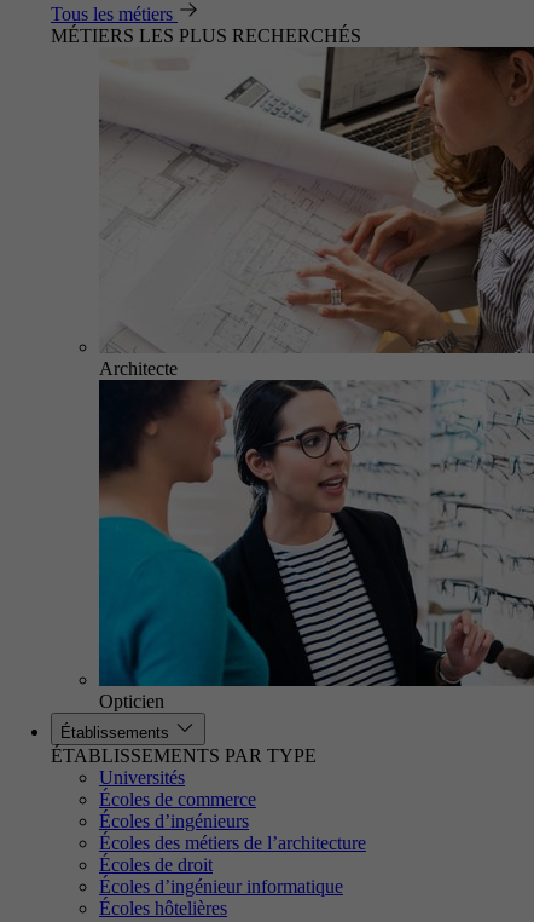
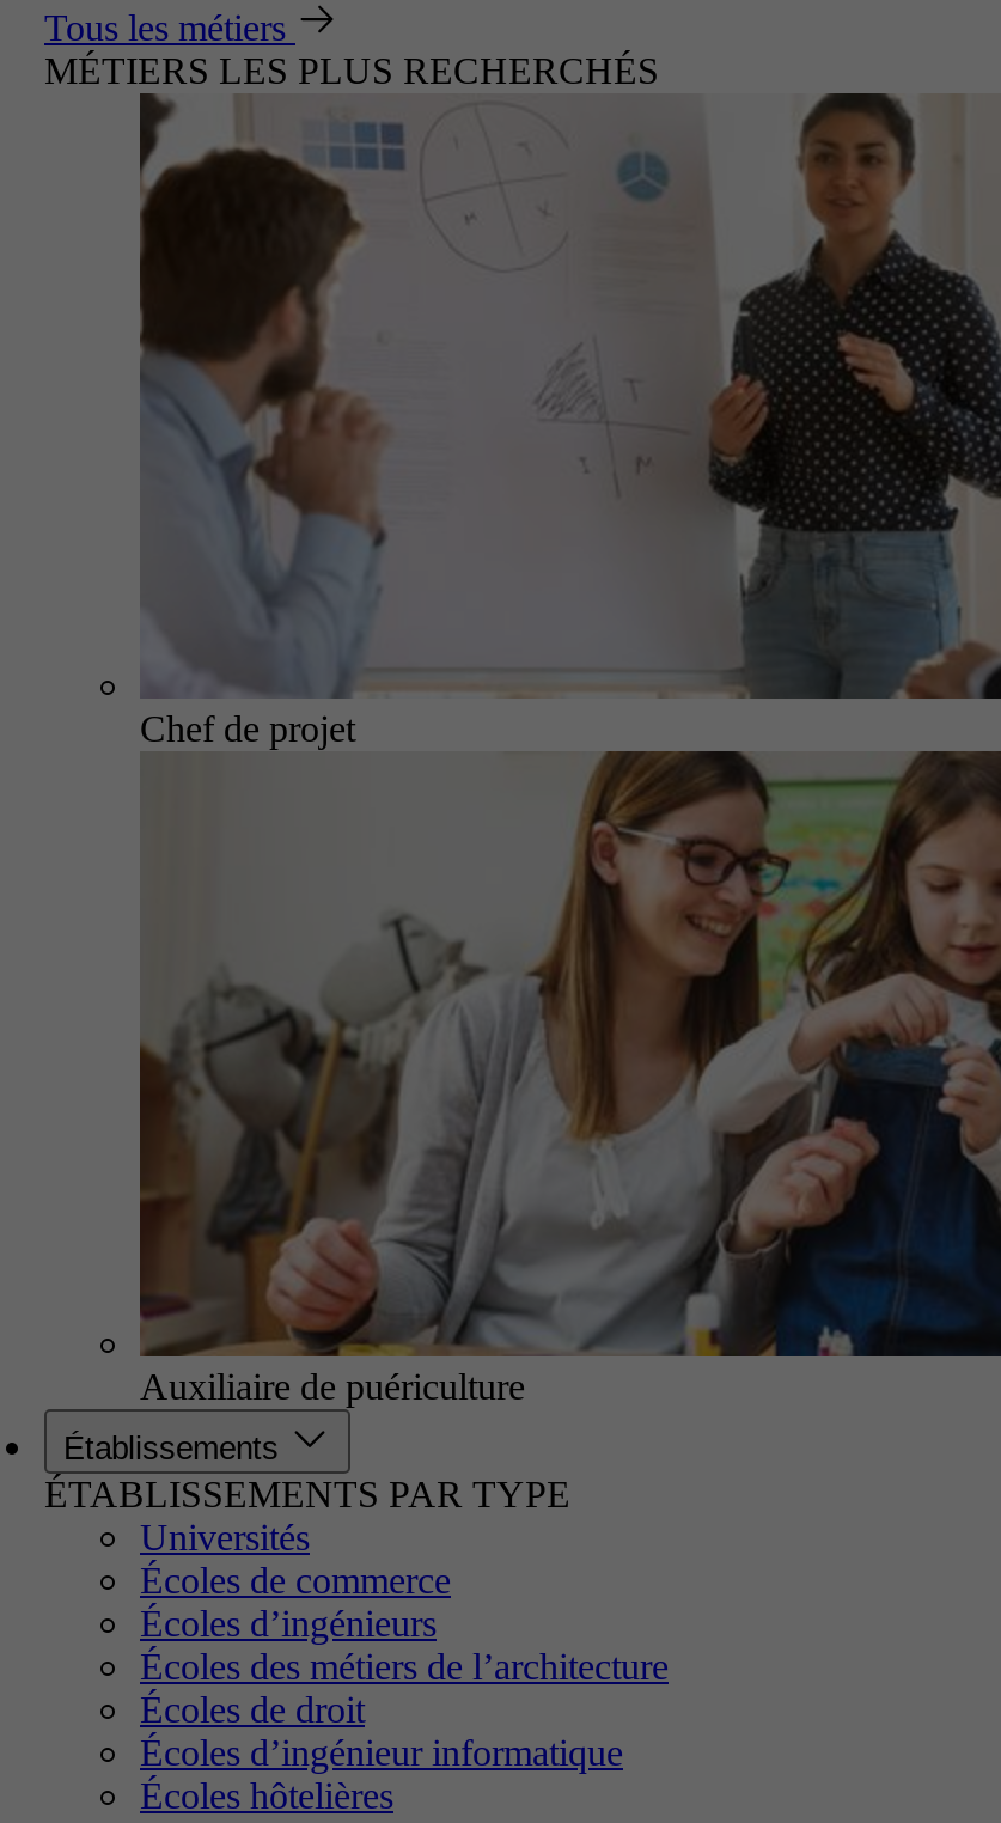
- [image]
- Architecte
+ [image]
+ Chef de projet

- [image]
- Opticien
+ [image]
+ Auxiliaire de puériculture
